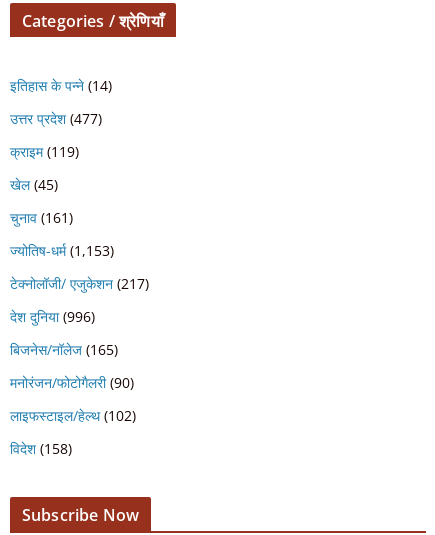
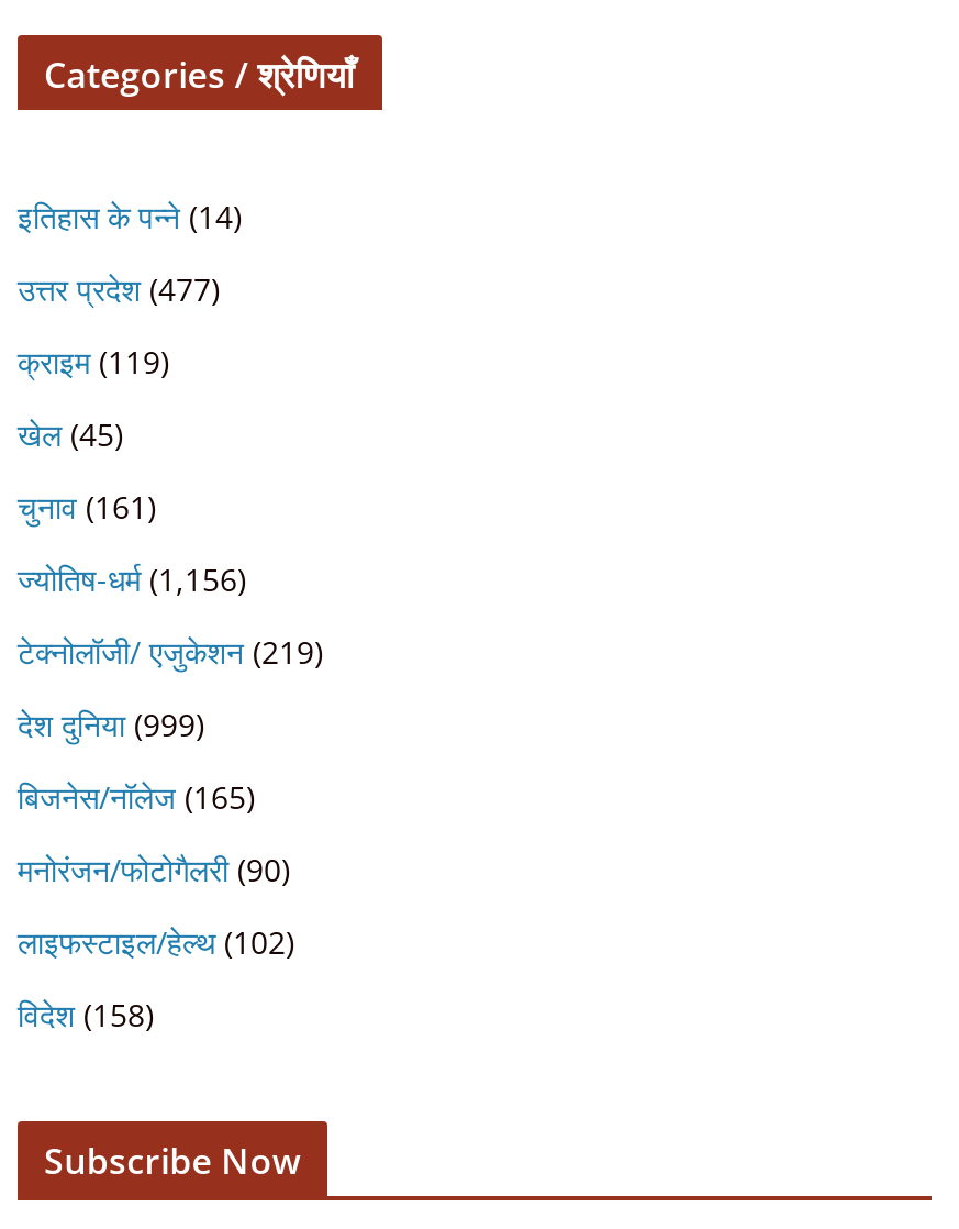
- ज्योतिष-धर्म (1,153)
+ ज्योतिष-धर्म (1,156)

- टेक्नोलॉजी/ एजुकेशन (217)
+ टेक्नोलॉजी/ एजुकेशन (219)

- देश दुनिया (996)
+ देश दुनिया (999)
